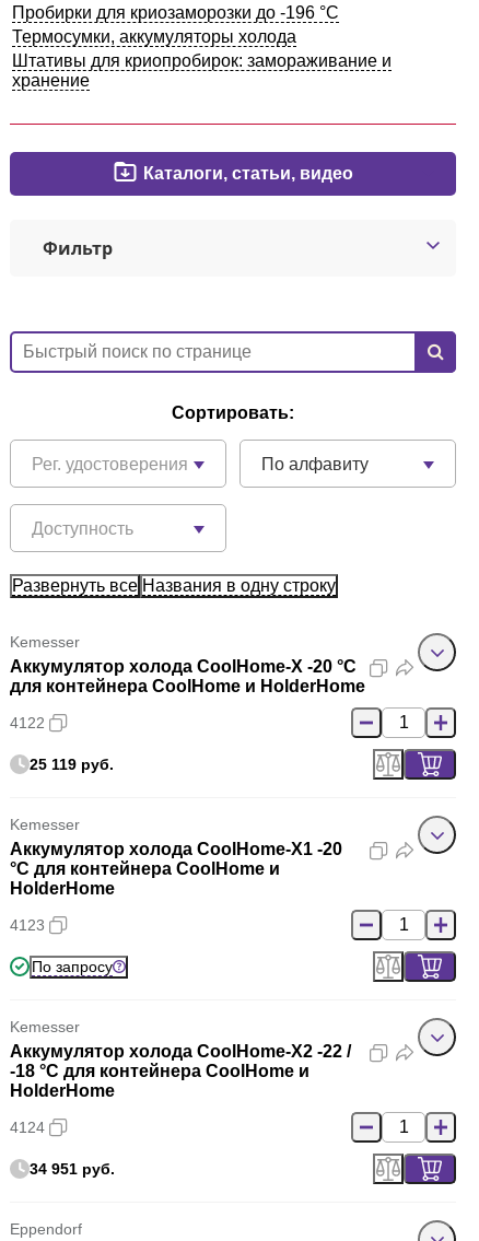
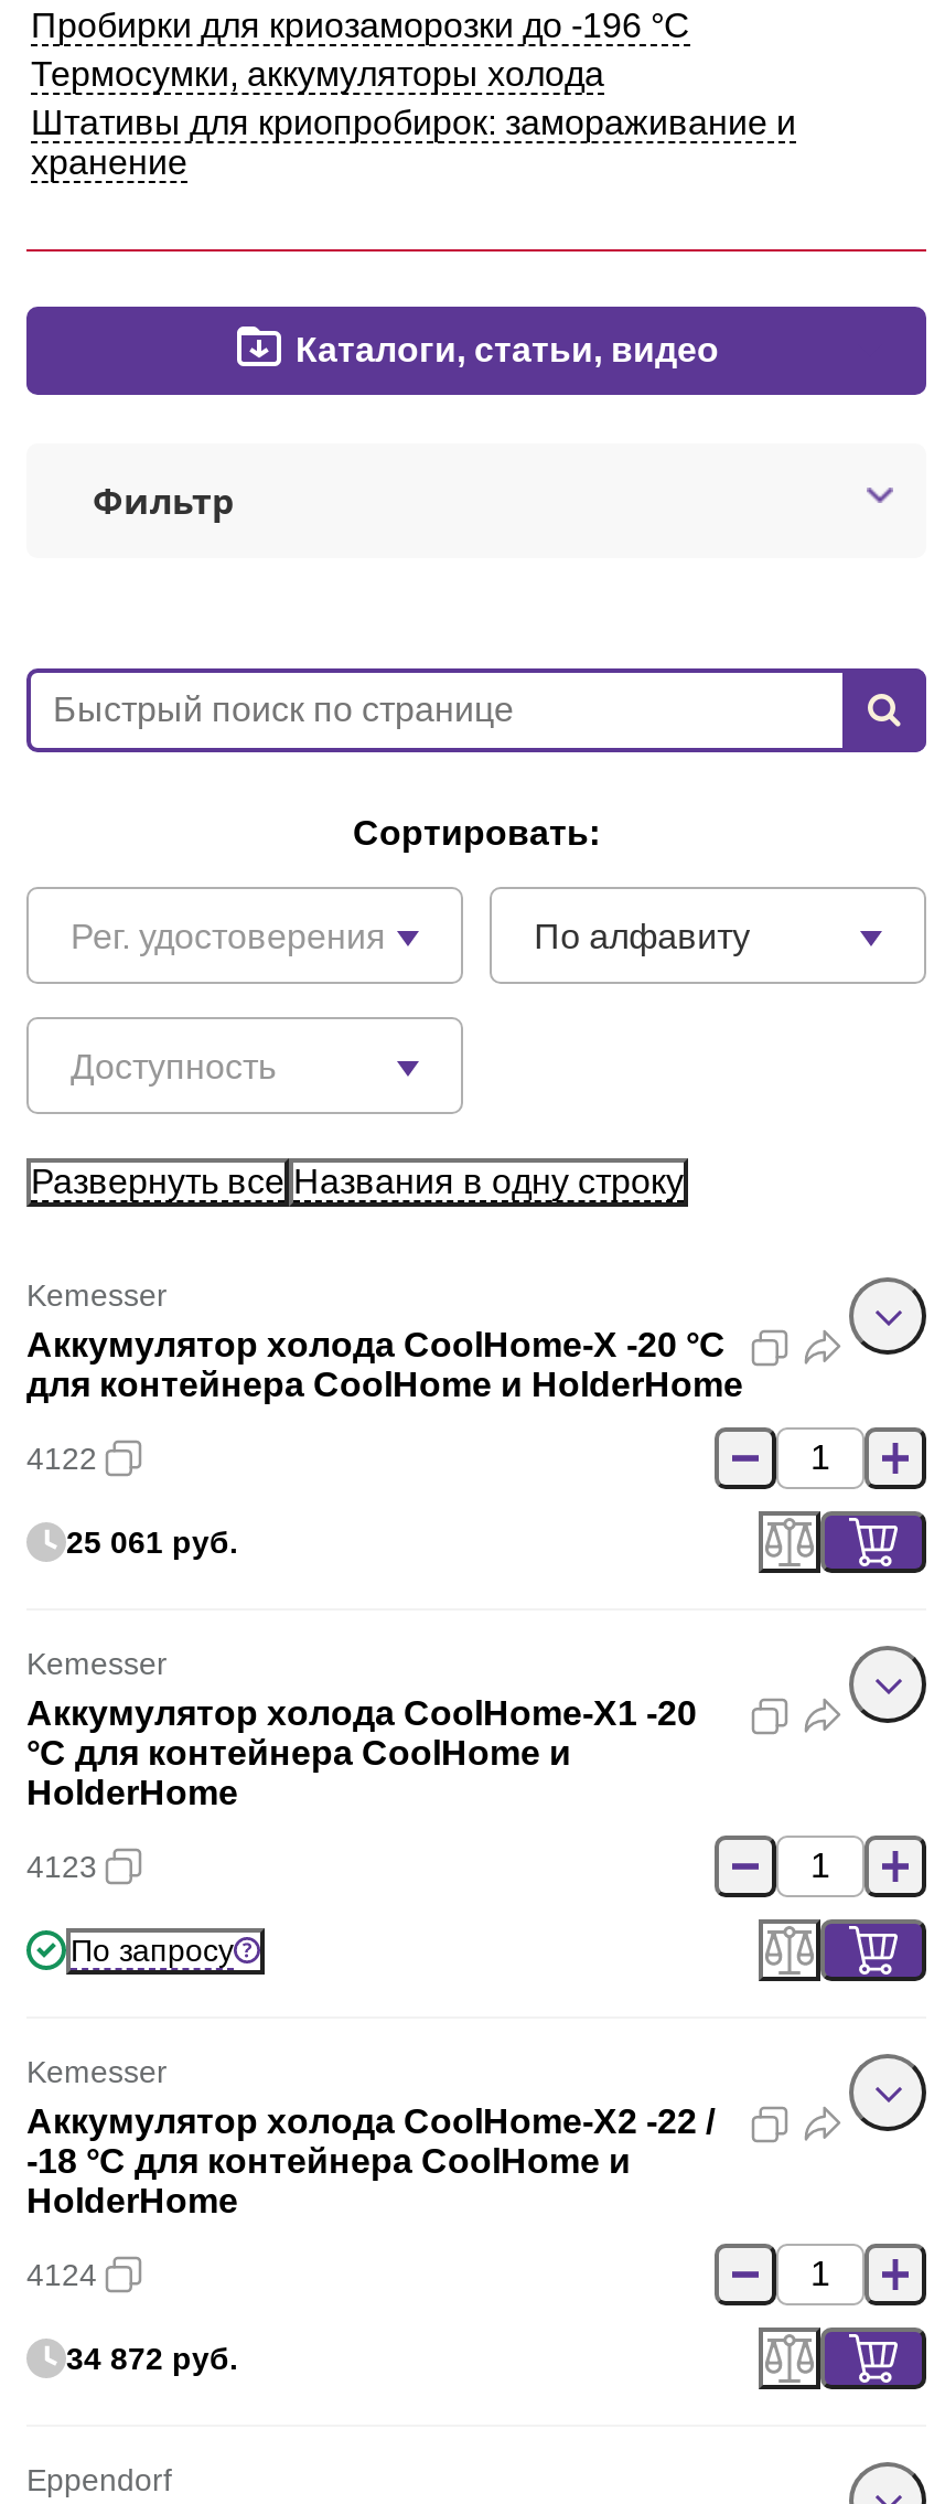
- 25 119 руб.
+ 25 061 руб.

- 34 951 руб.
+ 34 872 руб.
